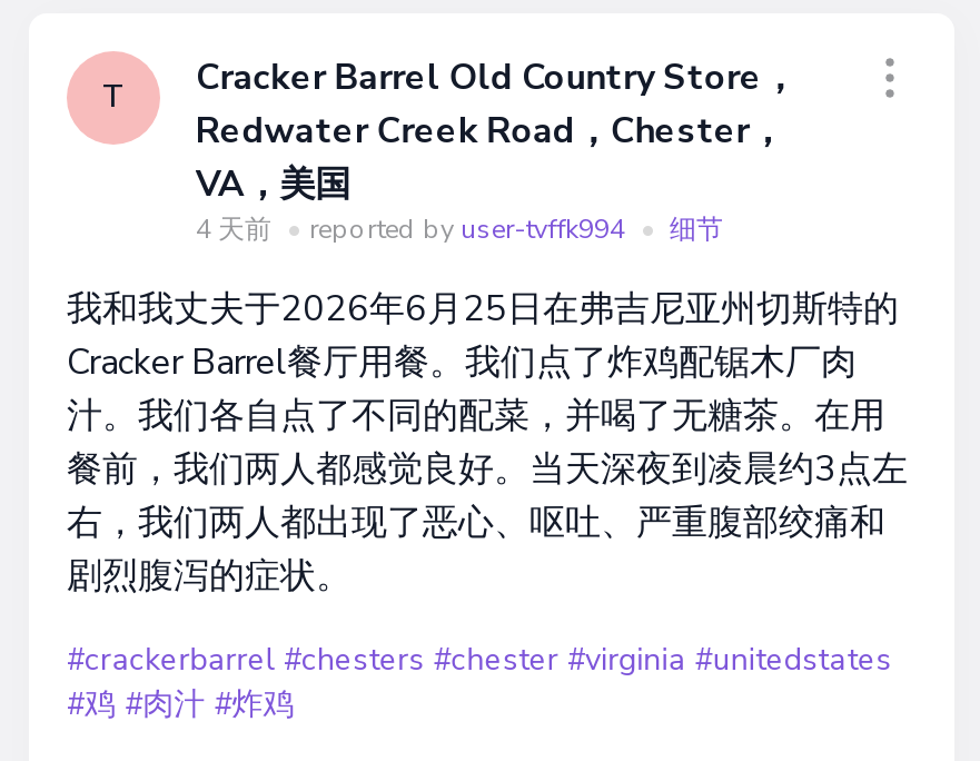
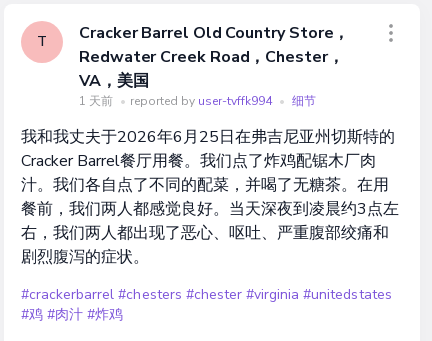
- 4 天前 • reported by user-tvffk994 • 细节
+ 1 天前 • reported by user-tvffk994 • 细节
